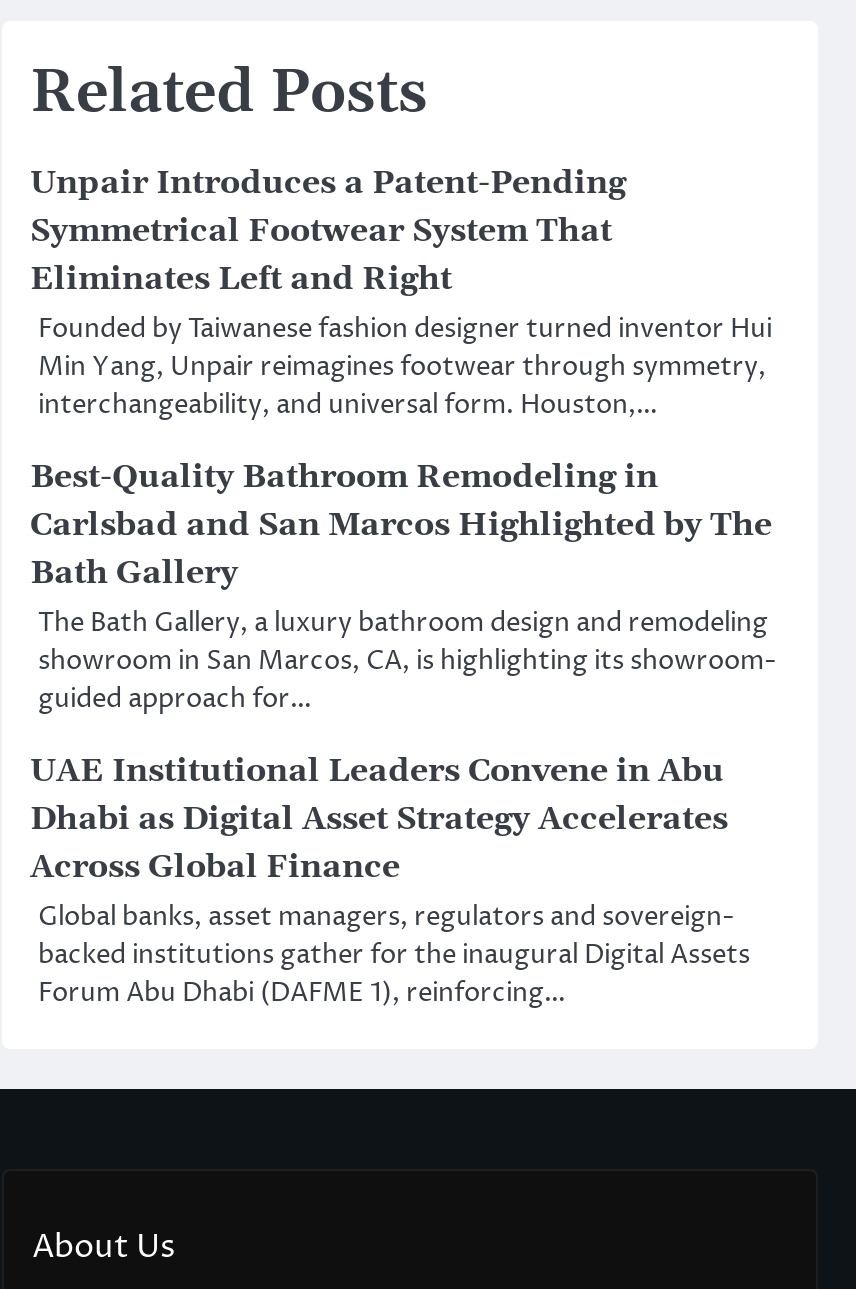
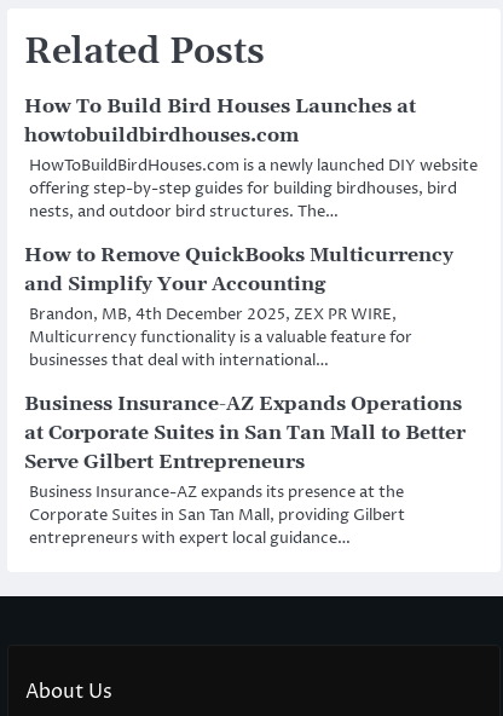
- Unpair Introduces a Patent-Pending
- Symmetrical Footwear System That
- Eliminates Left and Right
- Founded by Taiwanese fashion designer turned inventor Hui
- Min Yang, Unpair reimagines footwear through symmetry,
- interchangeability, and universal form. Houston,…
+ How To Build Bird Houses Launches at
+ howtobuildbirdhouses.com
+ HowToBuildBirdHouses.com is a newly launched DIY website
+ offering step-by-step guides for building birdhouses, bird
+ nests, and outdoor bird structures. The…

- Best-Quality Bathroom Remodeling in
- Carlsbad and San Marcos Highlighted by The
- Bath Gallery
- The Bath Gallery, a luxury bathroom design and remodeling
- showroom in San Marcos, CA, is highlighting its showroom-
- guided approach for…
+ How to Remove QuickBooks Multicurrency
+ and Simplify Your Accounting
+ Brandon, MB, 4th December 2025, ZEX PR WIRE,
+ Multicurrency functionality is a valuable feature for
+ businesses that deal with international…

- UAE Institutional Leaders Convene in Abu
- Dhabi as Digital Asset Strategy Accelerates
- Across Global Finance
- Global banks, asset managers, regulators and sovereign-
- backed institutions gather for the inaugural Digital Assets
- Forum Abu Dhabi (DAFME 1), reinforcing…
+ Business Insurance-AZ Expands Operations
+ at Corporate Suites in San Tan Mall to Better
+ Serve Gilbert Entrepreneurs
+ Business Insurance-AZ expands its presence at the
+ Corporate Suites in San Tan Mall, providing Gilbert
+ entrepreneurs with expert local guidance…
